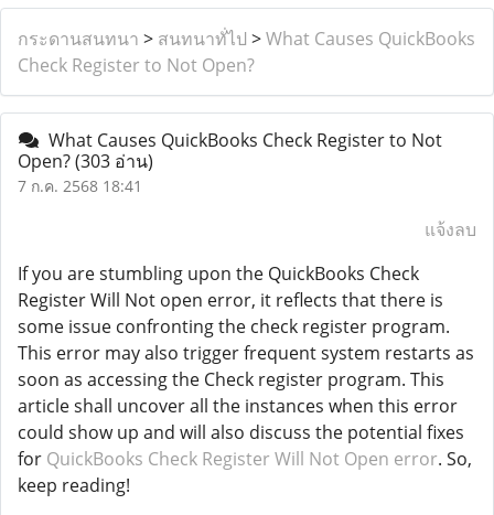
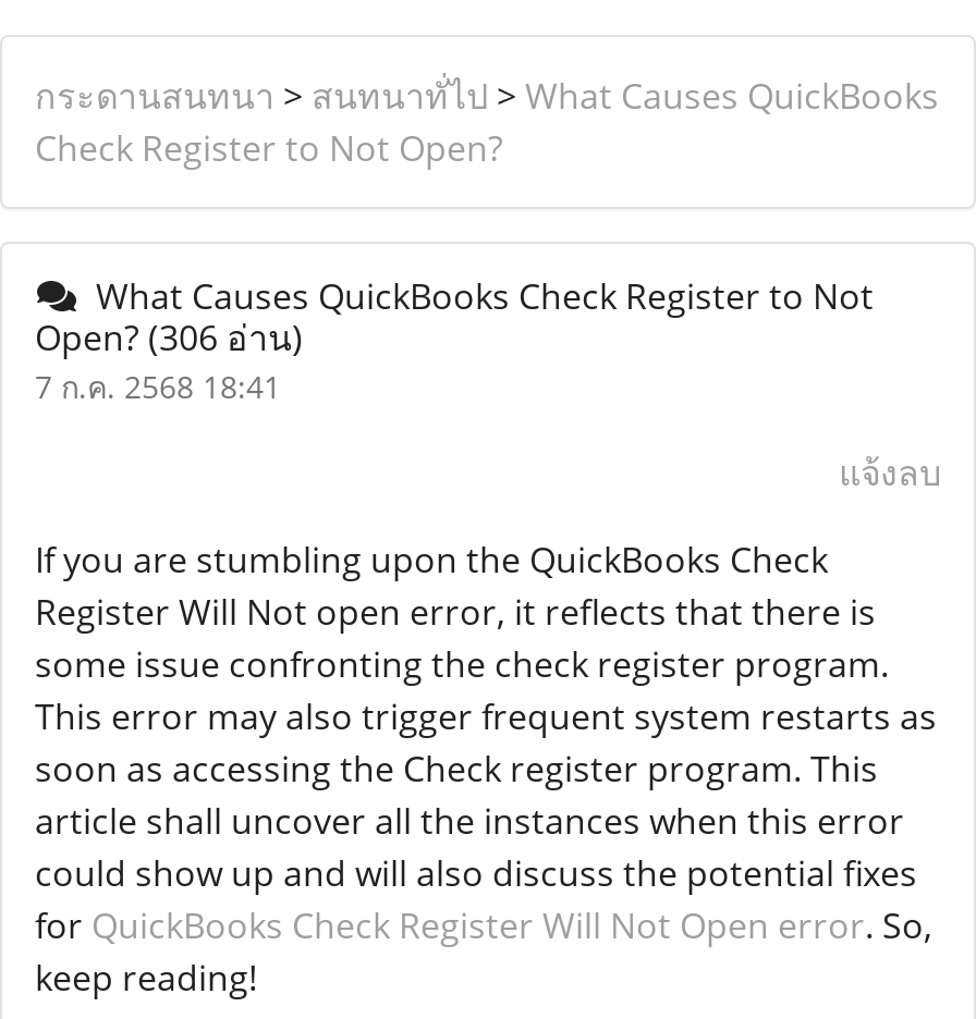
- Open? (303 อ่าน)
+ Open? (306 อ่าน)
